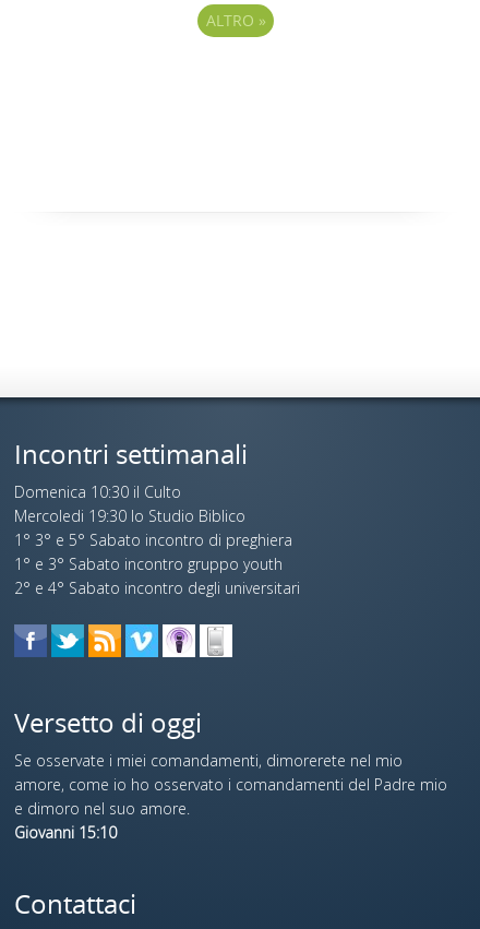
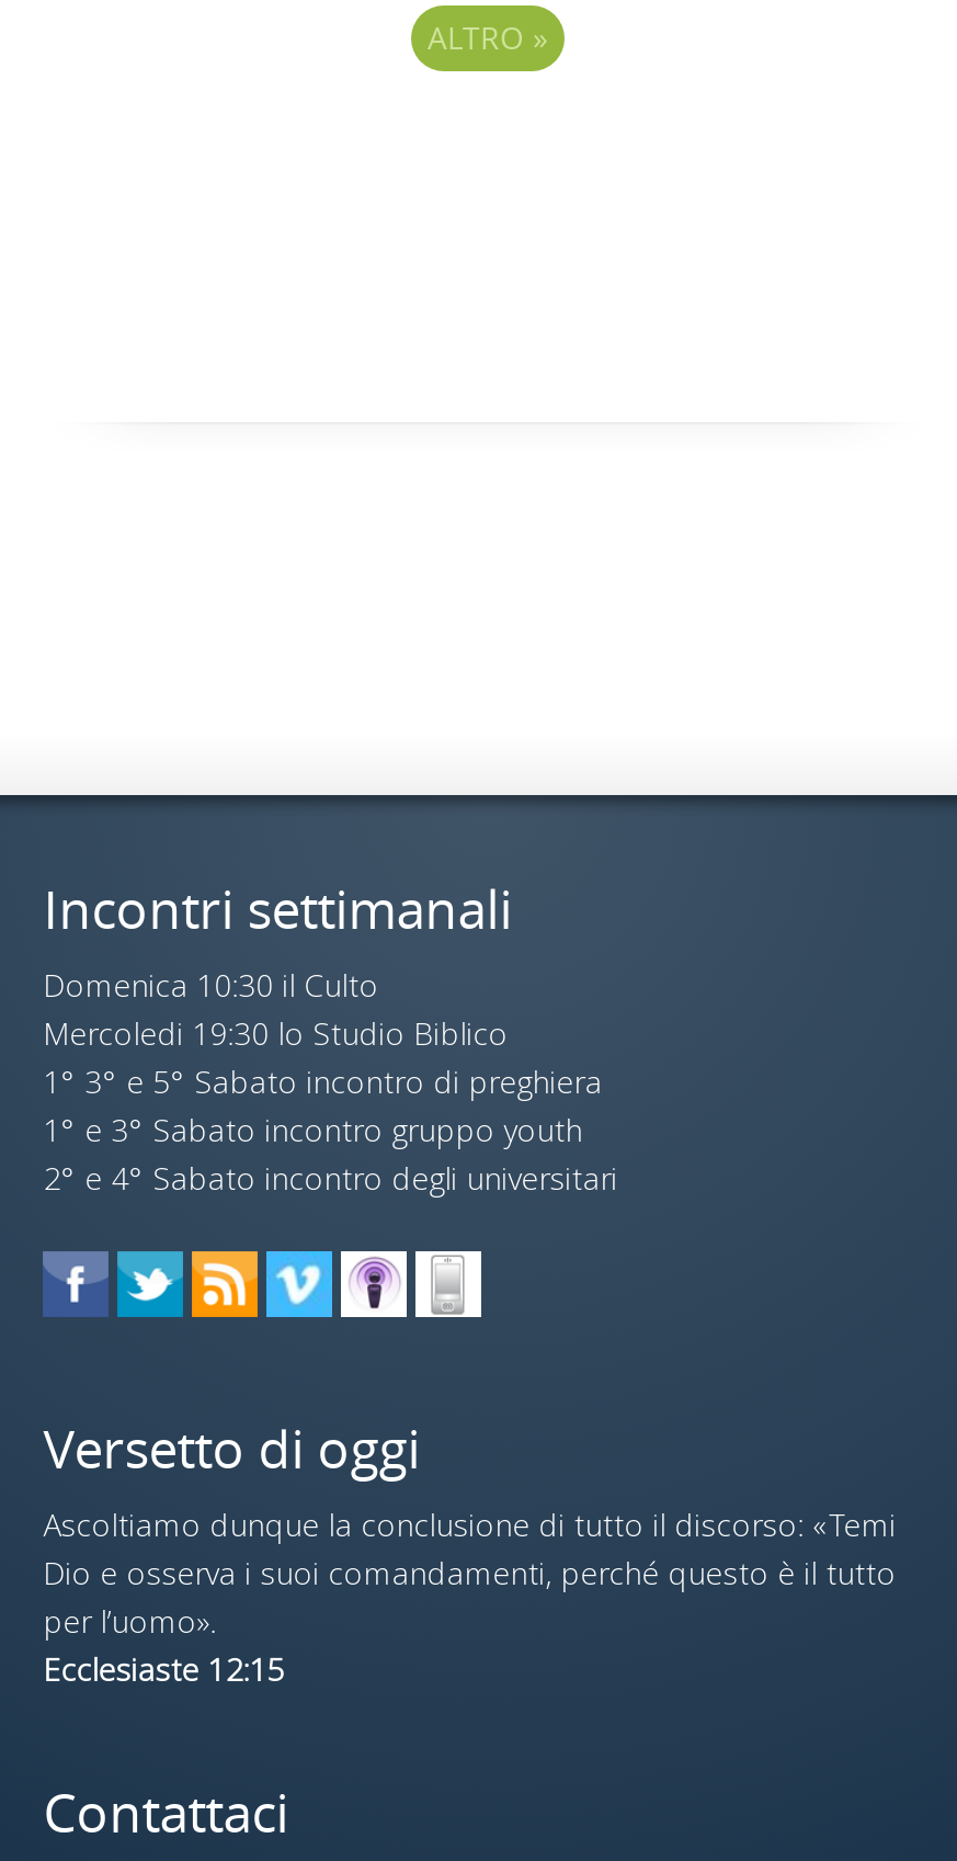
- Se osservate i miei comandamenti, dimorerete nel mio
- amore, come io ho osservato i comandamenti del Padre mio
- e dimoro nel suo amore.
- Giovanni 15:10
+ Ascoltiamo dunque la conclusione di tutto il discorso: «Temi
+ Dio e osserva i suoi comandamenti, perché questo è il tutto
+ per l’uomo».
+ Ecclesiaste 12:15
